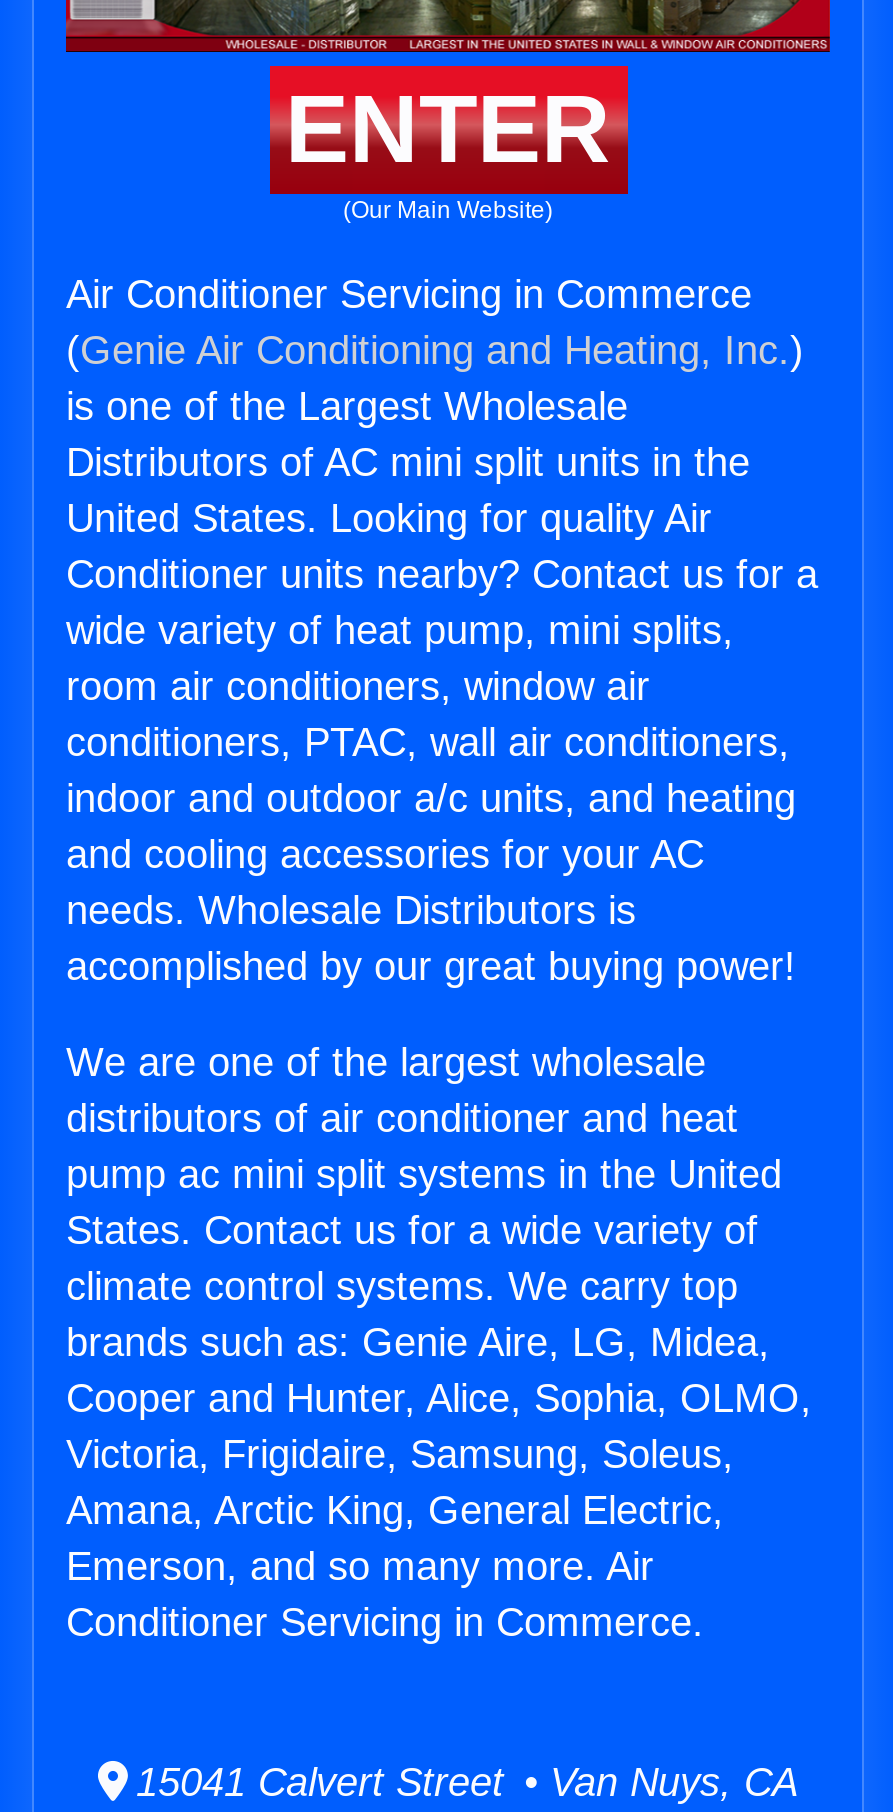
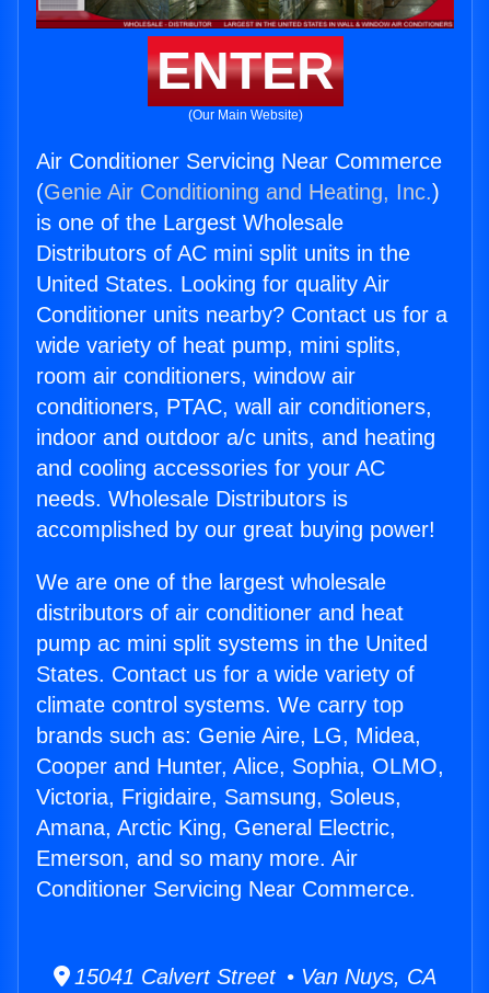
- Air Conditioner Servicing in Commerce
+ Air Conditioner Servicing Near Commerce

- Conditioner Servicing in Commerce.
+ Conditioner Servicing Near Commerce.
